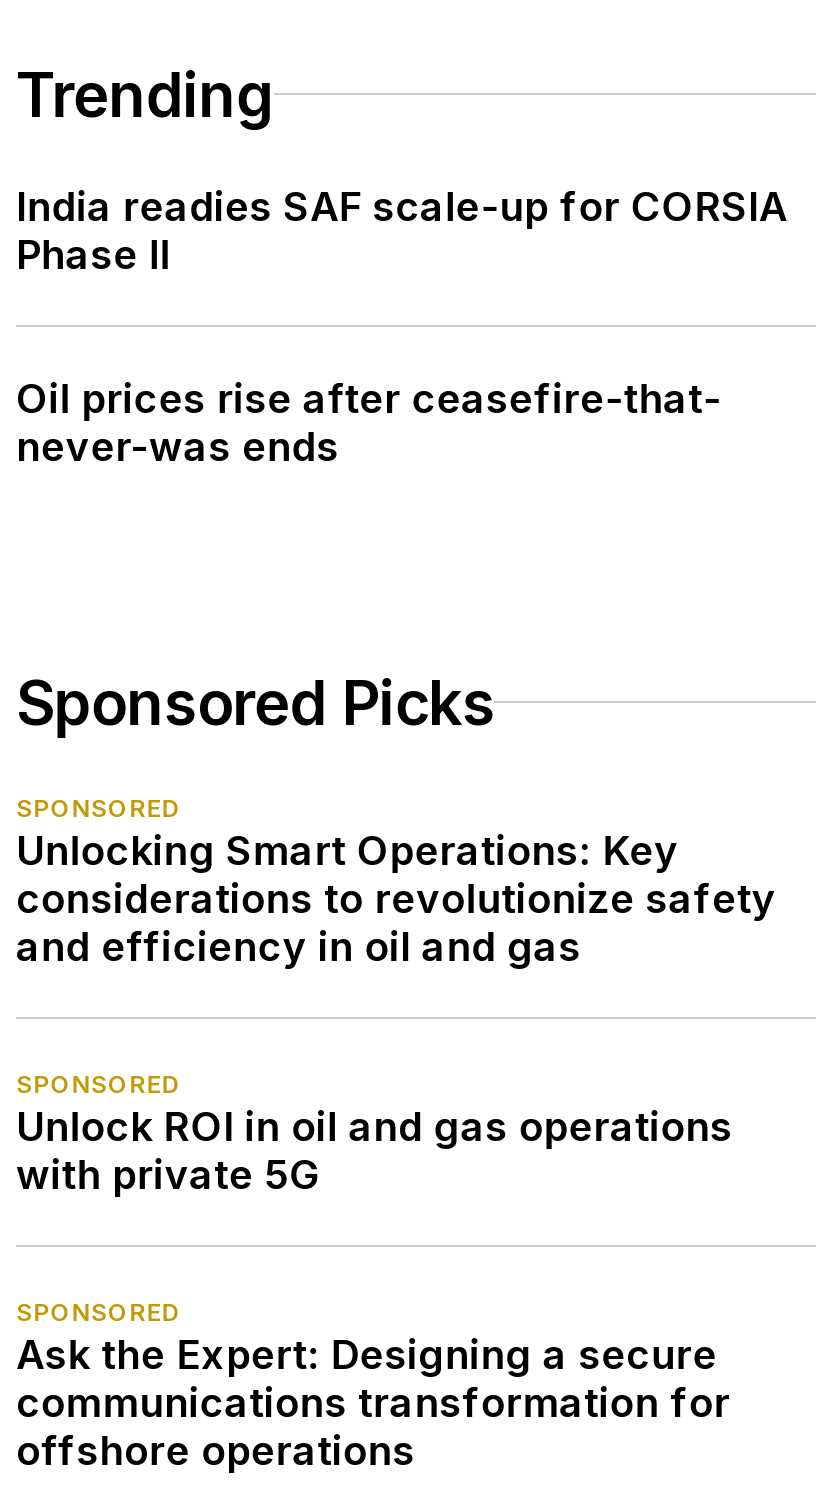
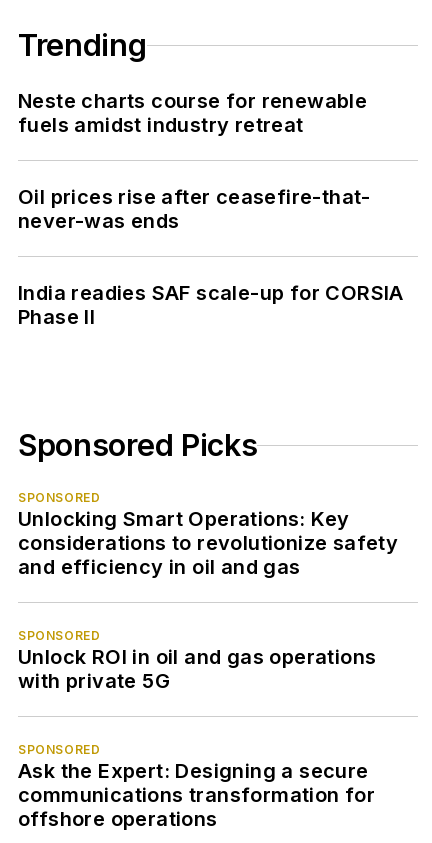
+ Neste charts course for renewable
+ fuels amidst industry retreat

moved down: India readies SAF scale-up for CORSIA | Phase II
